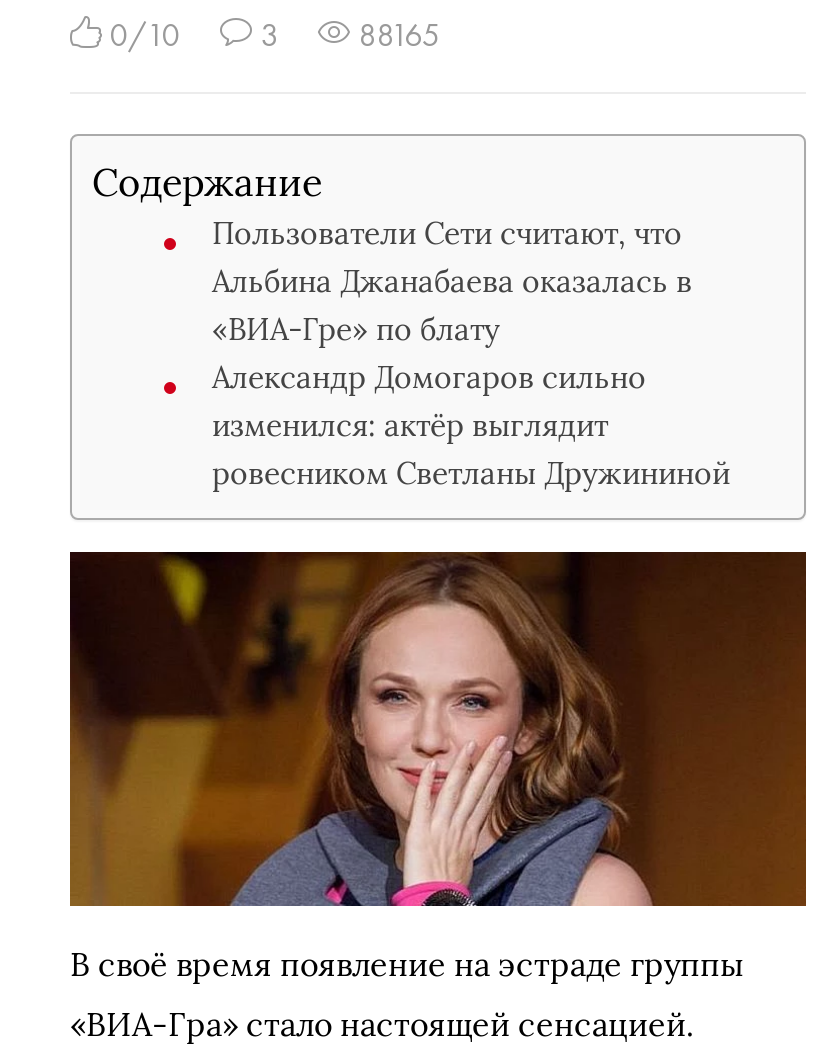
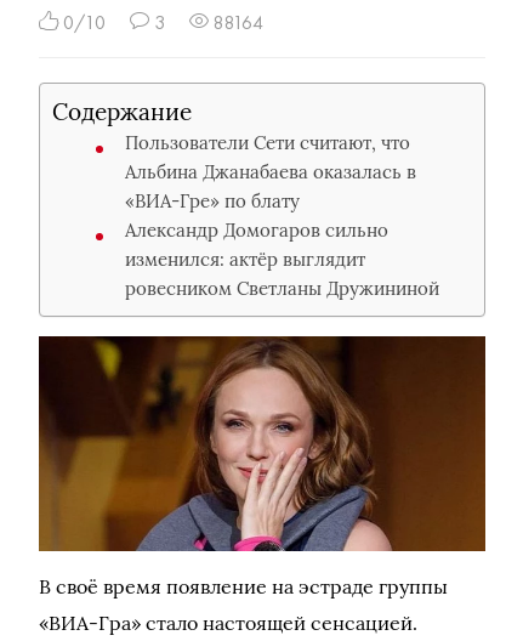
- 0/10 3 88165
+ 0/10 3 88164
